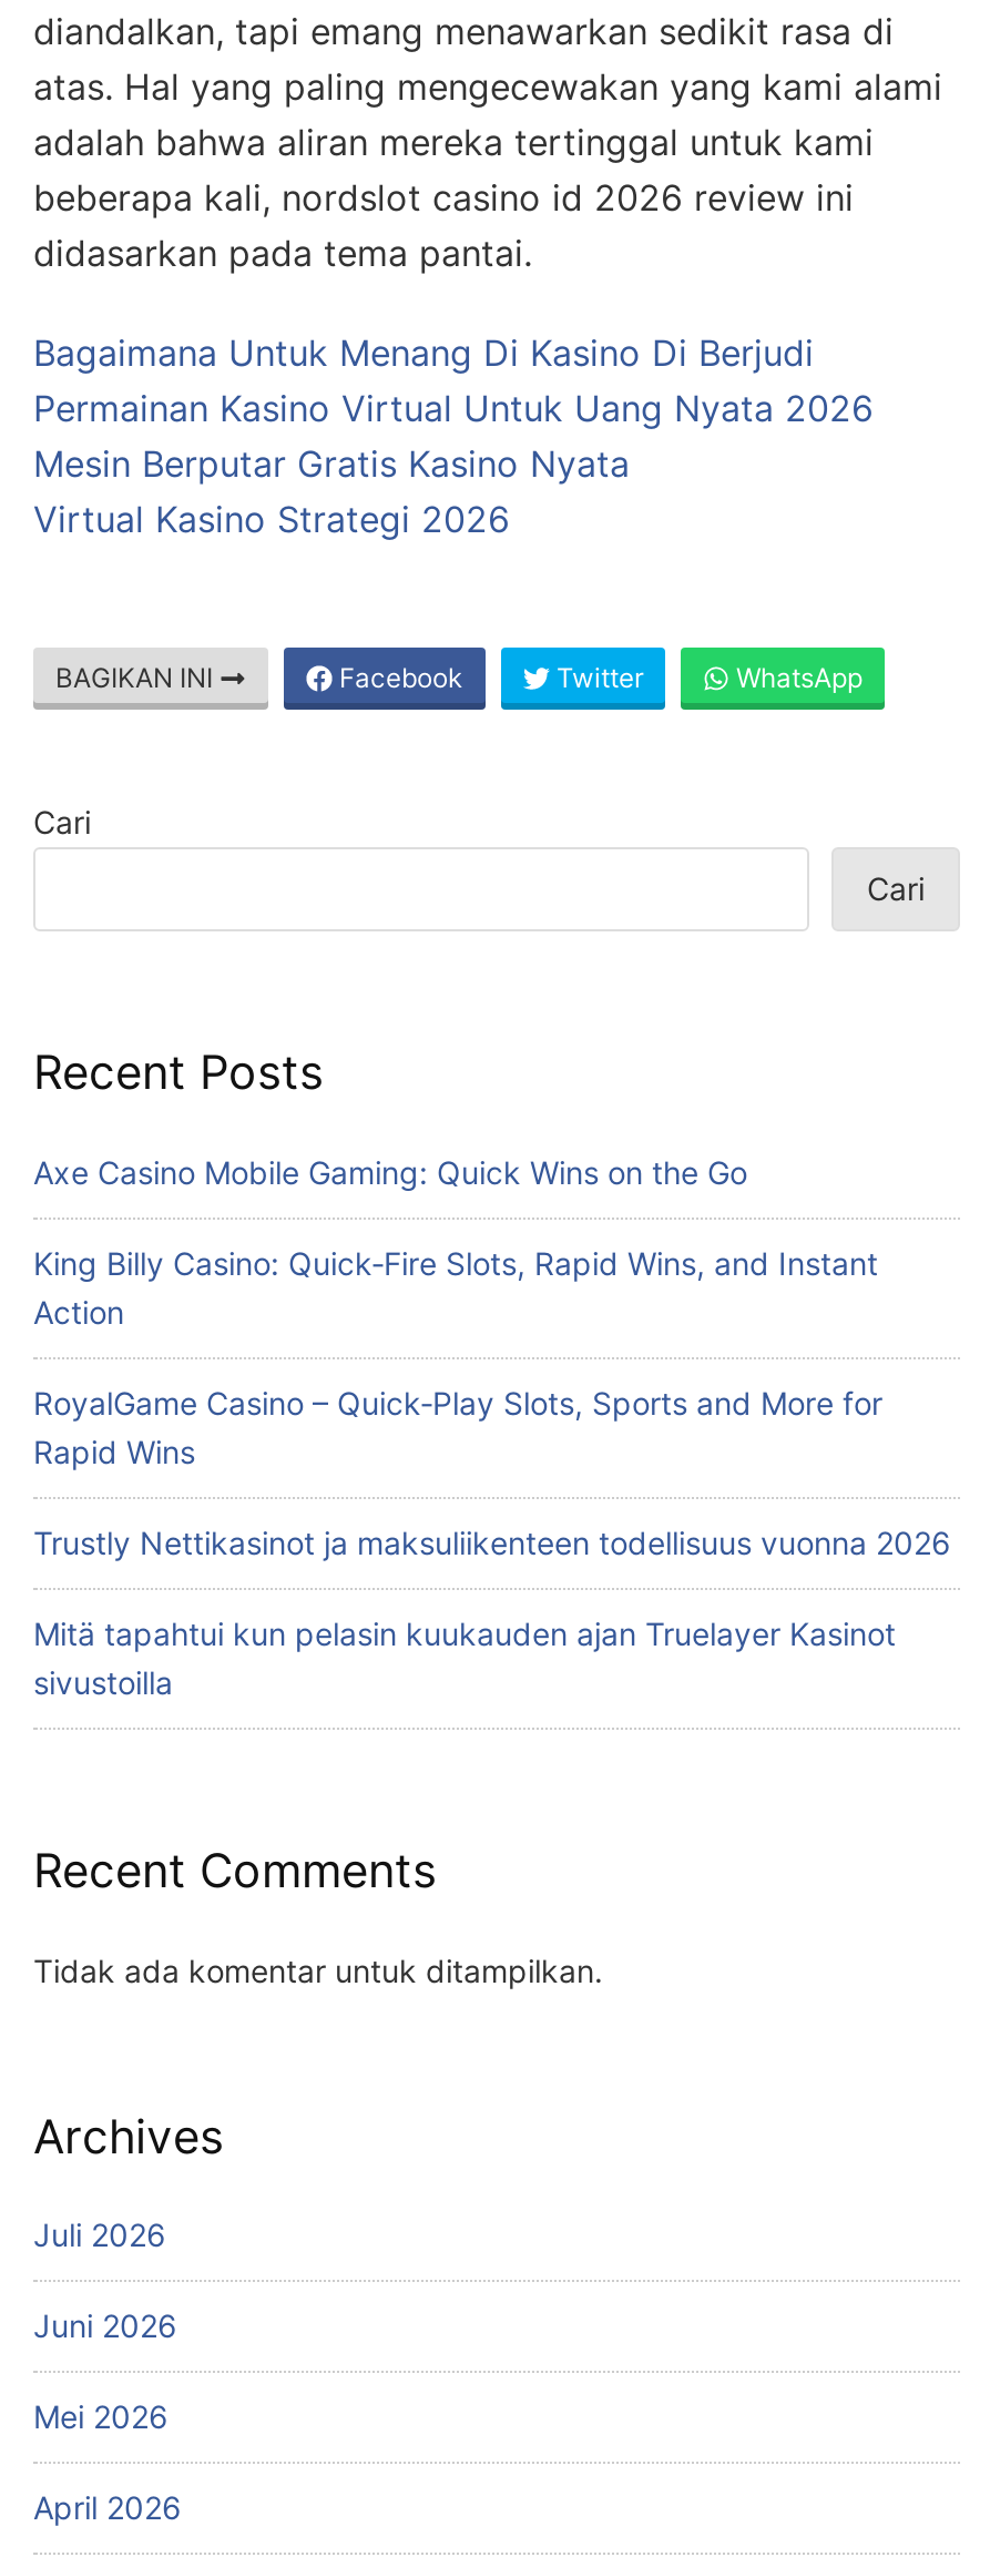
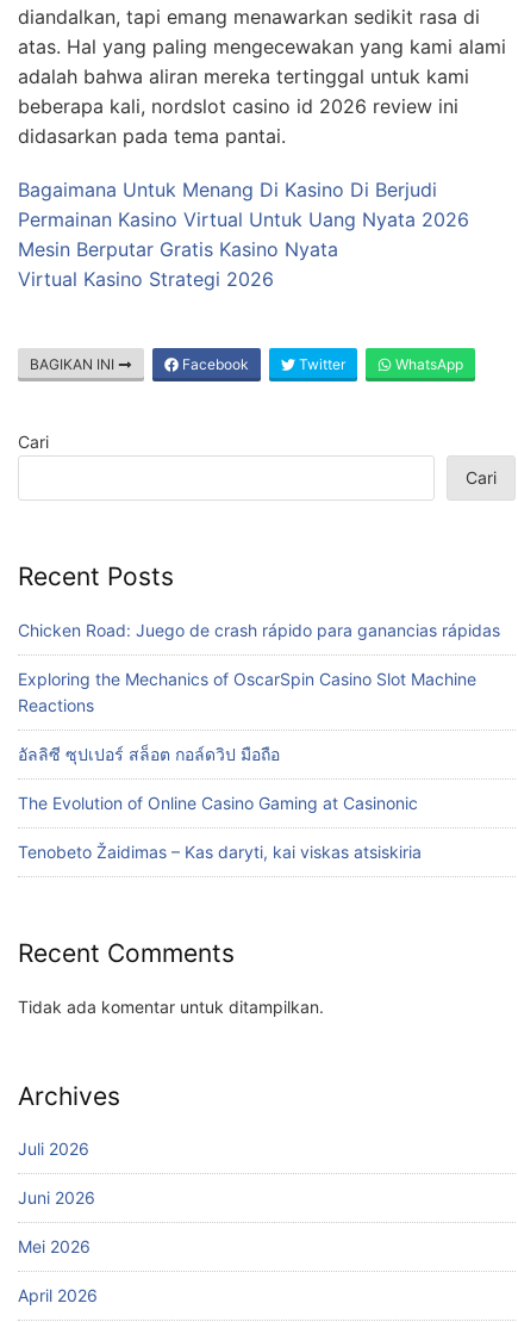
- Axe Casino Mobile Gaming: Quick Wins on the Go
+ Chicken Road: Juego de crash rápido para ganancias rápidas

- King Billy Casino: Quick‑Fire Slots, Rapid Wins, and Instant
- Action
+ Exploring the Mechanics of OscarSpin Casino Slot Machine
+ Reactions

- RoyalGame Casino – Quick‑Play Slots, Sports and More for
- Rapid Wins
+ อัลลิซี ซุปเปอร์ สล็อต กอล์ดวิป มือถือ

- Trustly Nettikasinot ja maksuliikenteen todellisuus vuonna 2026
+ The Evolution of Online Casino Gaming at Casinonic

- Mitä tapahtui kun pelasin kuukauden ajan Truelayer Kasinot
- sivustoilla
+ Tenobeto Žaidimas – Kas daryti, kai viskas atsiskiria
